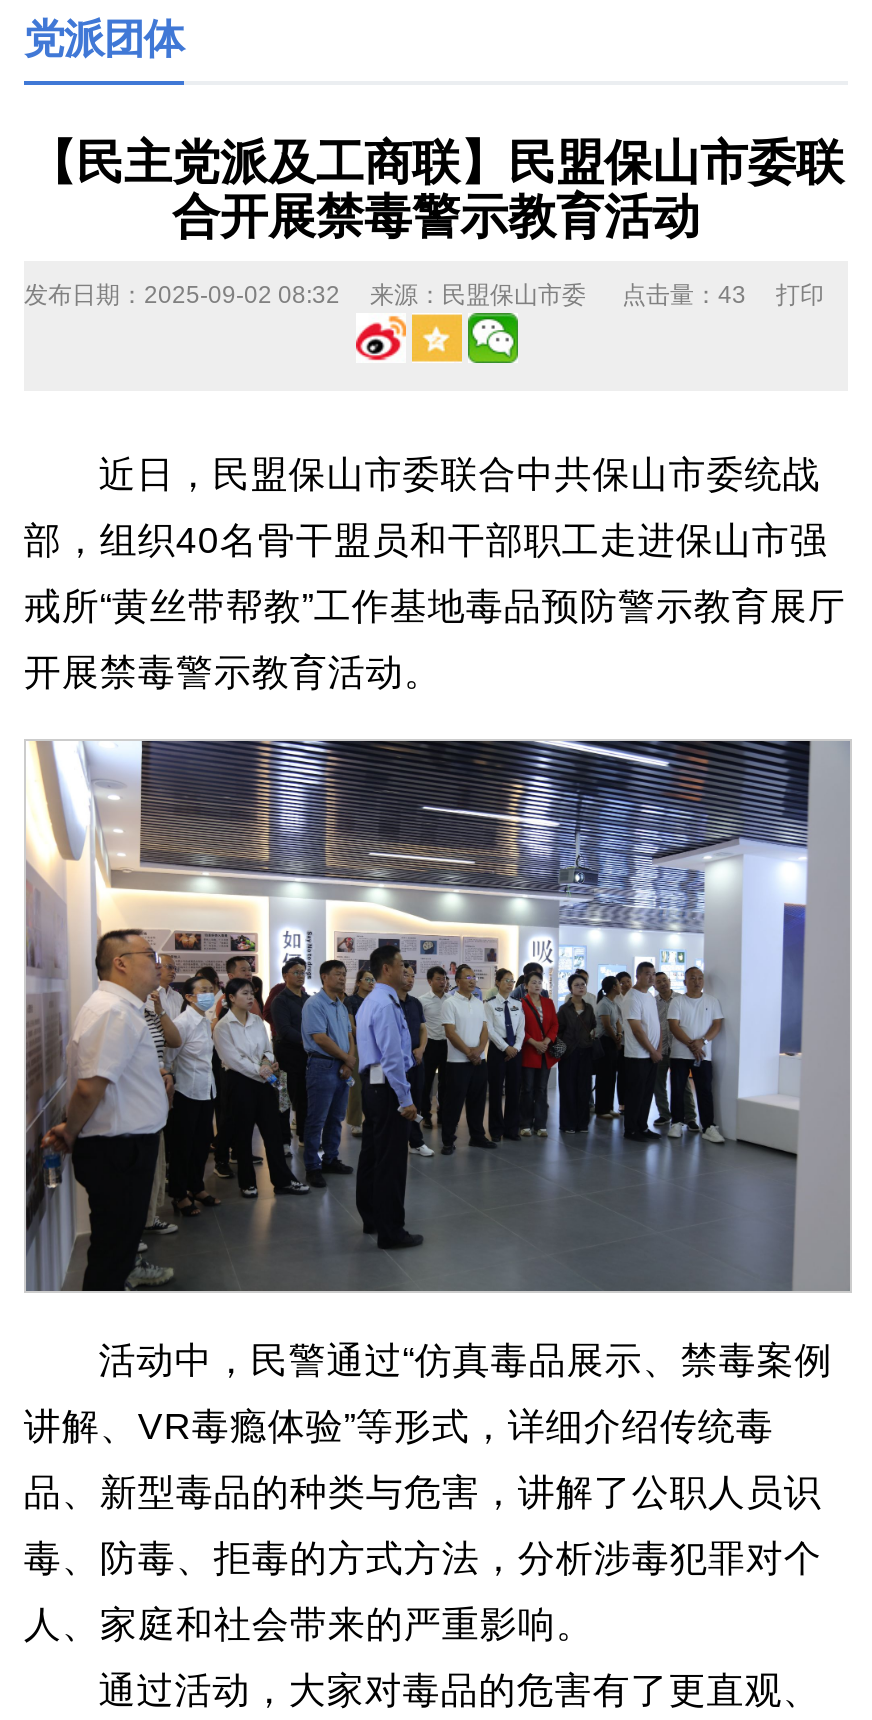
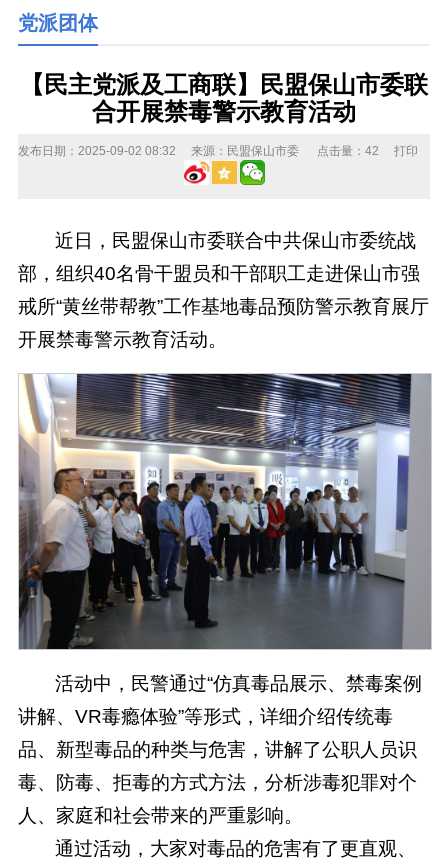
- 发布日期：2025-09-02 08:32 来源：民盟保山市委 点击量：43 打印
+ 发布日期：2025-09-02 08:32 来源：民盟保山市委 点击量：42 打印
